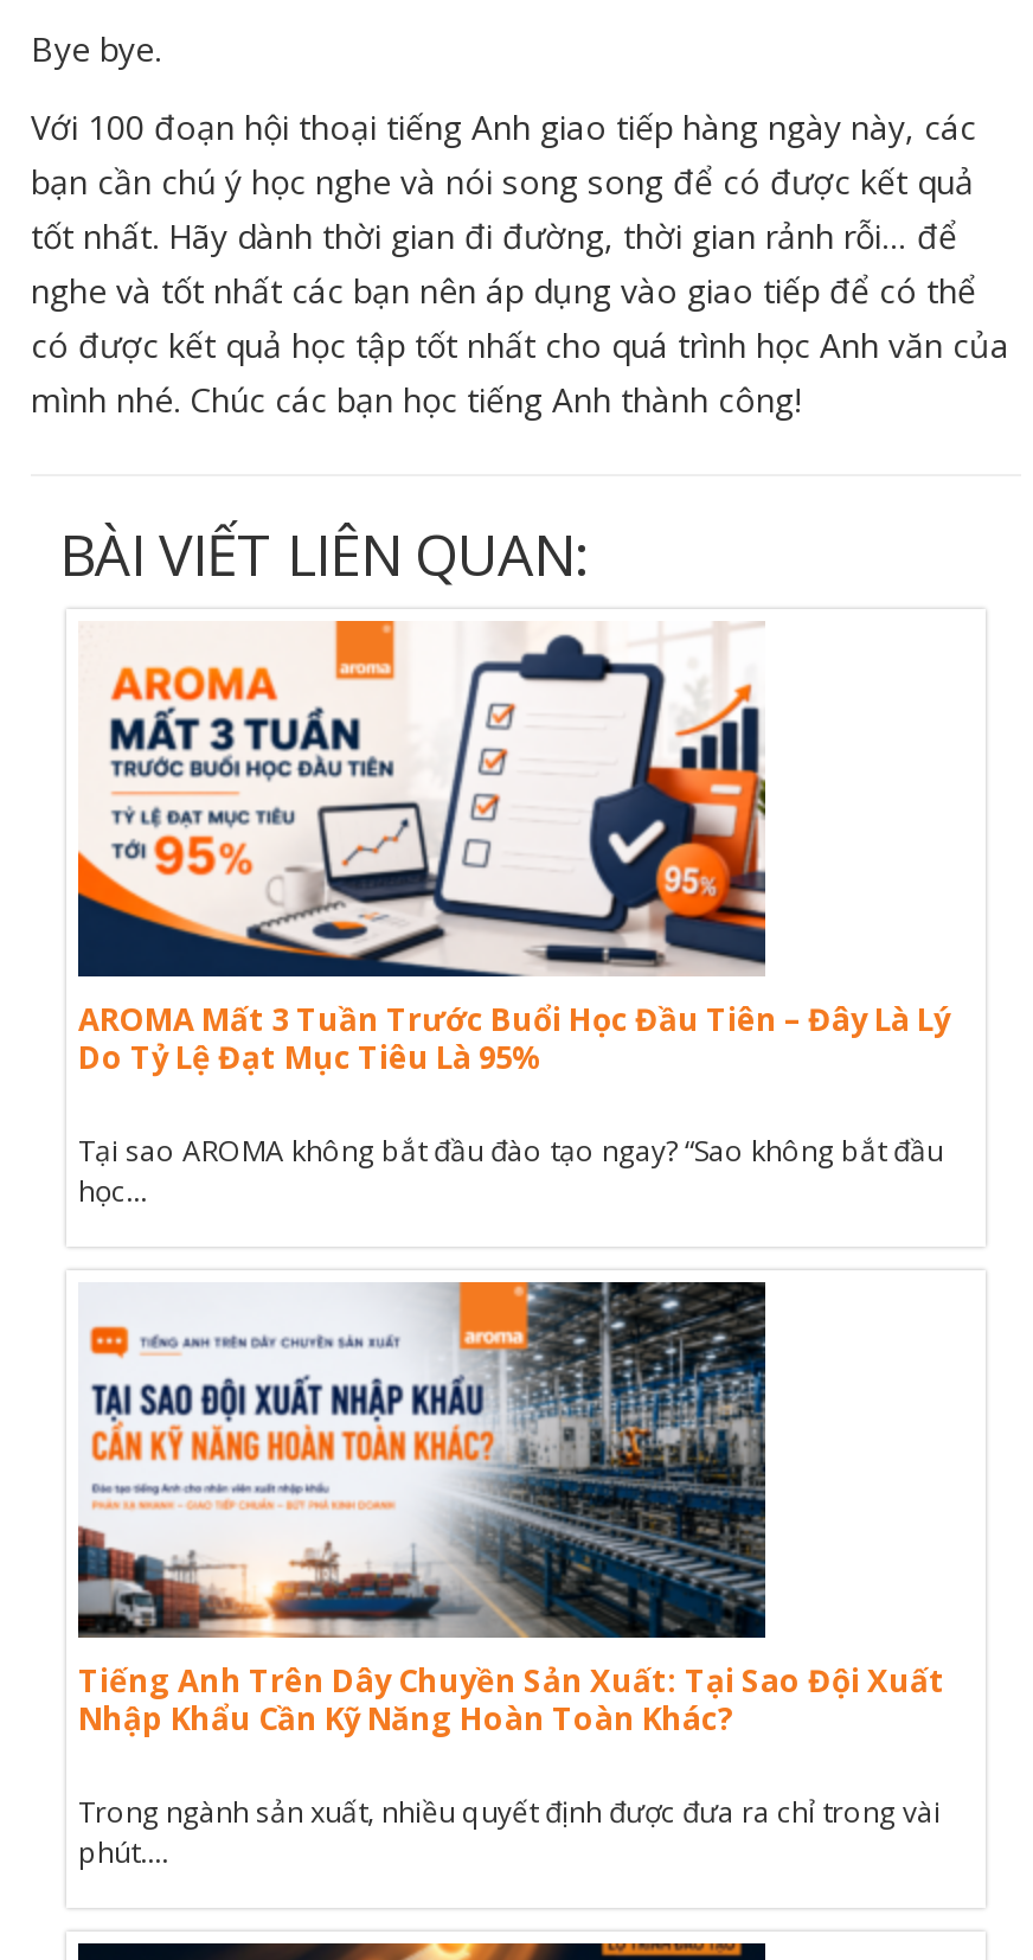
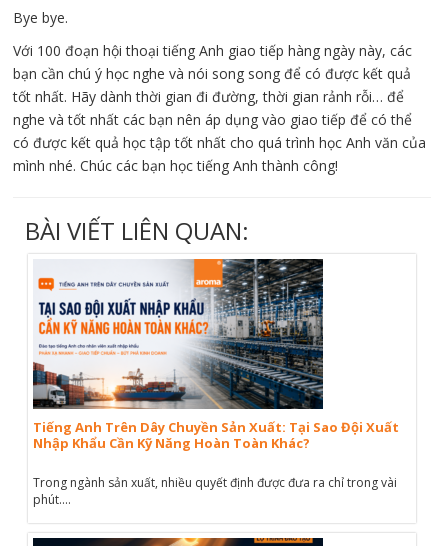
- [image]
- AROMA Mất 3 Tuần Trước Buổi Học Đầu Tiên – Đây Là Lý
- Do Tỷ Lệ Đạt Mục Tiêu Là 95%
- Tại sao AROMA không bắt đầu đào tạo ngay? “Sao không bắt đầu
- học...
